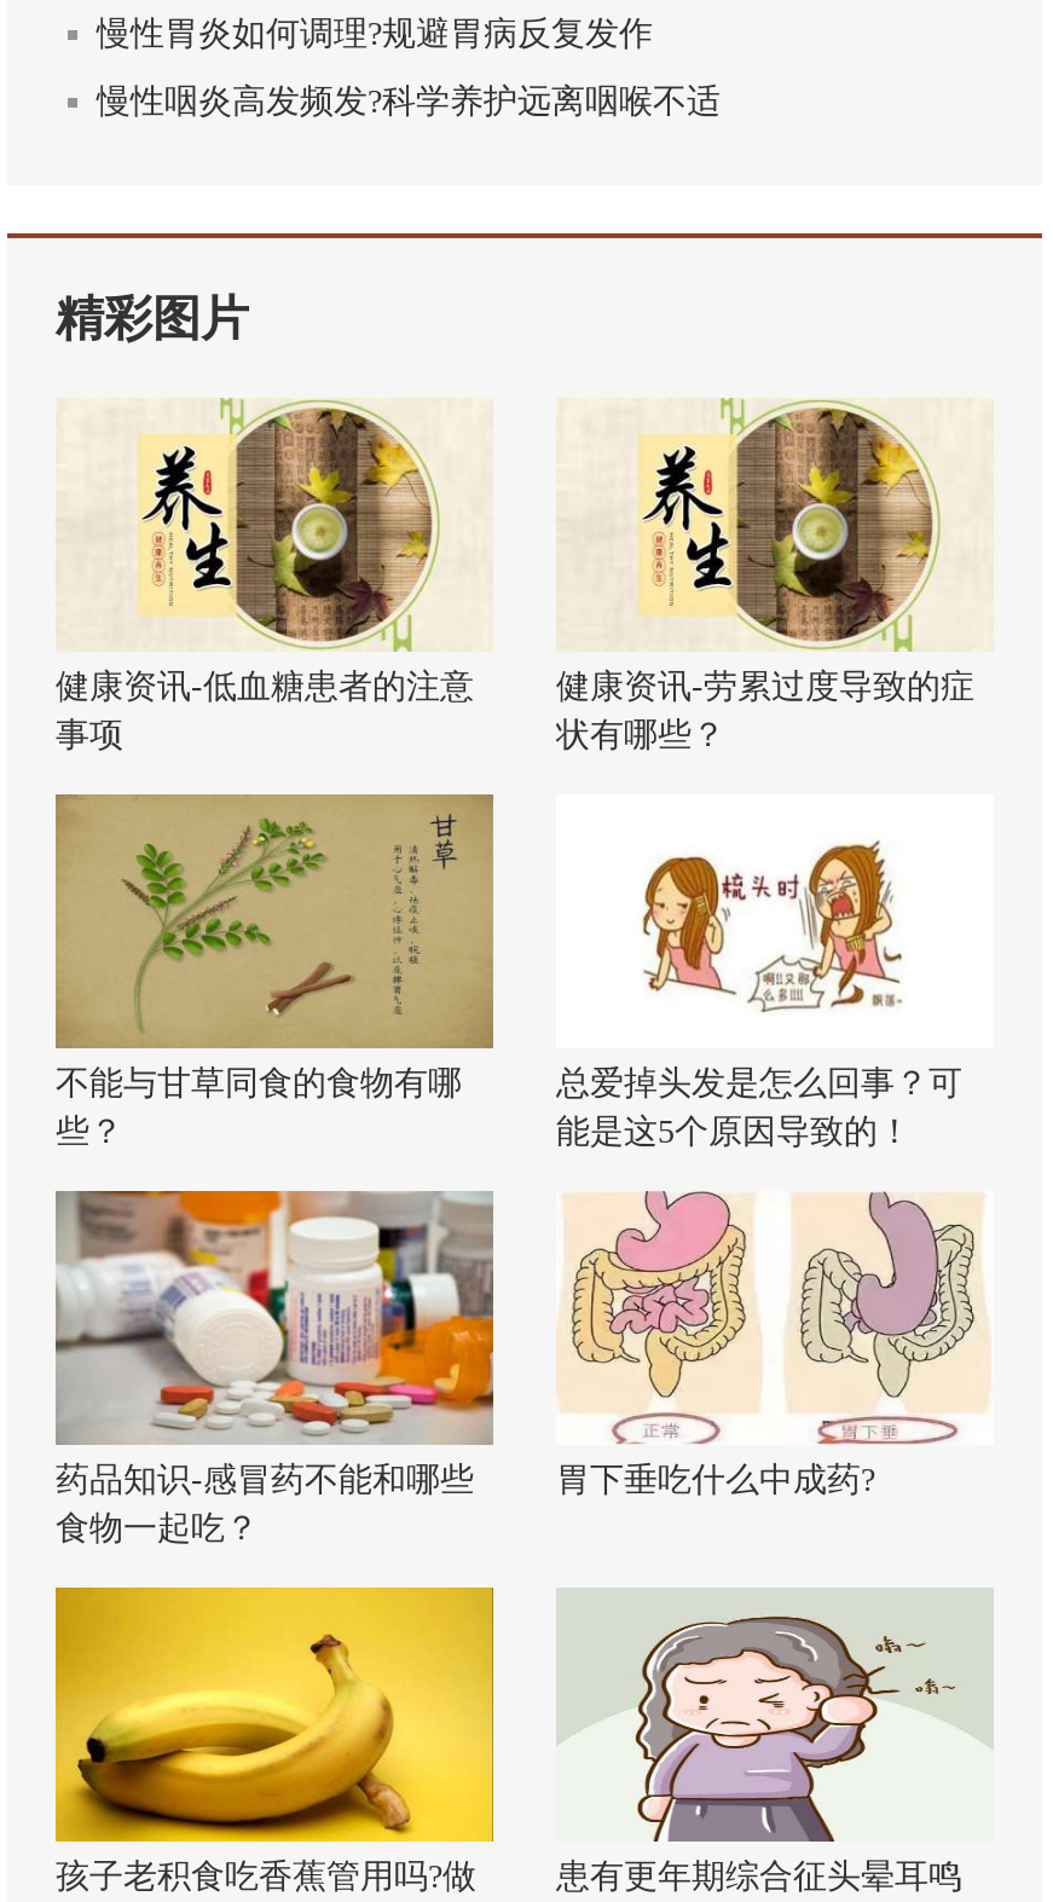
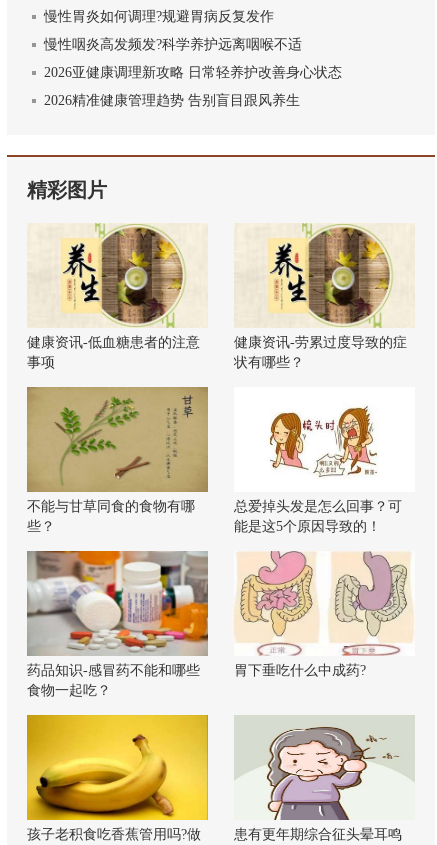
+ 2026亚健康调理新攻略 日常轻养护改善身心状态
+ 2026精准健康管理趋势 告别盲目跟风养生
